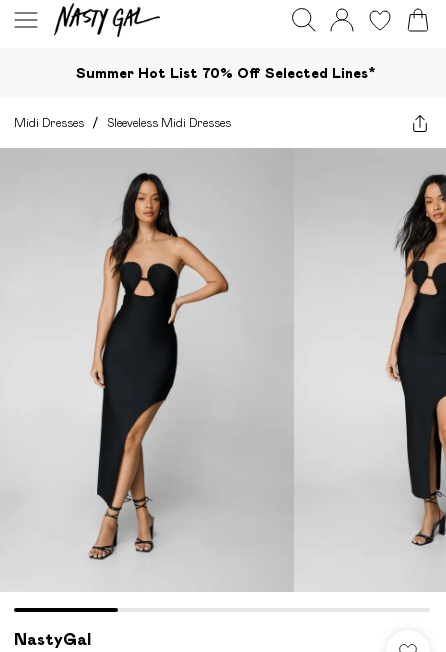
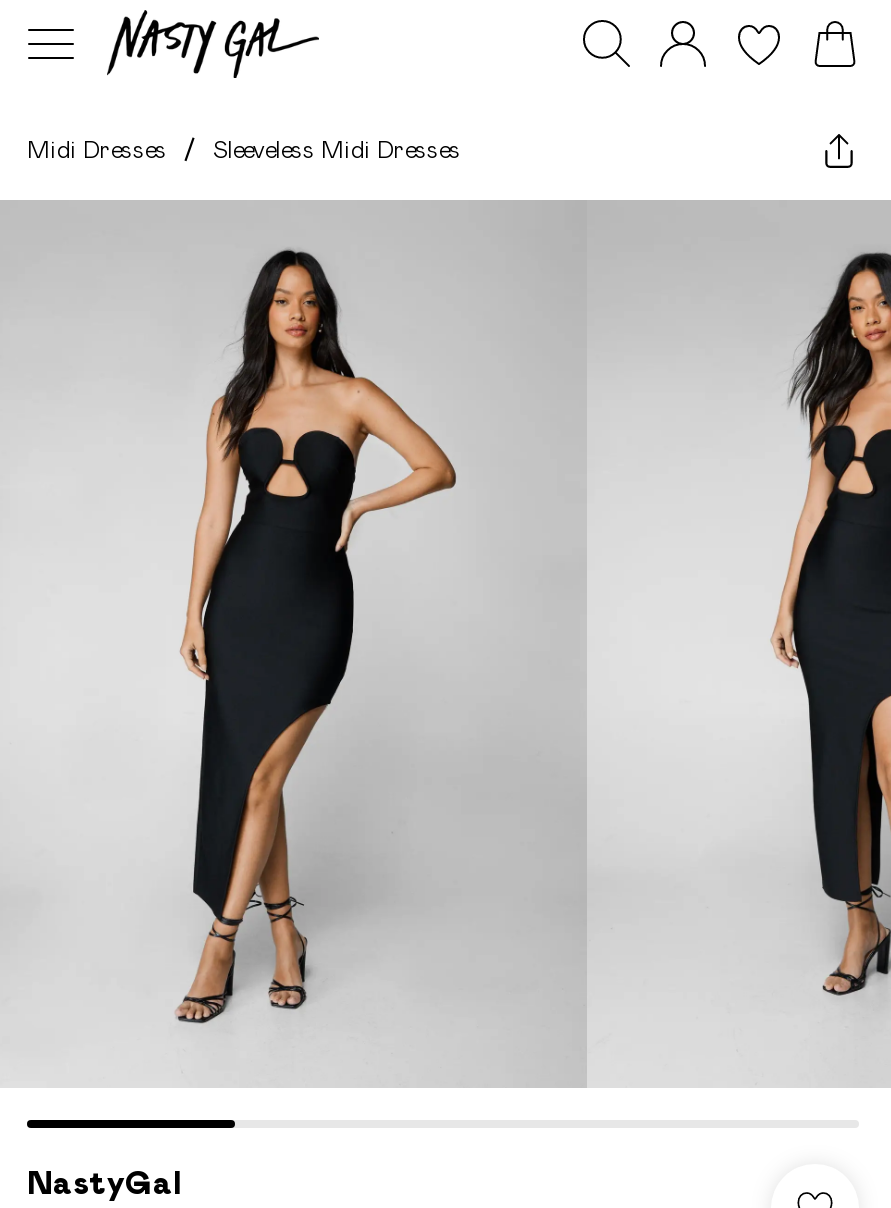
- Summer Hot List 70% Off Selected Lines*
